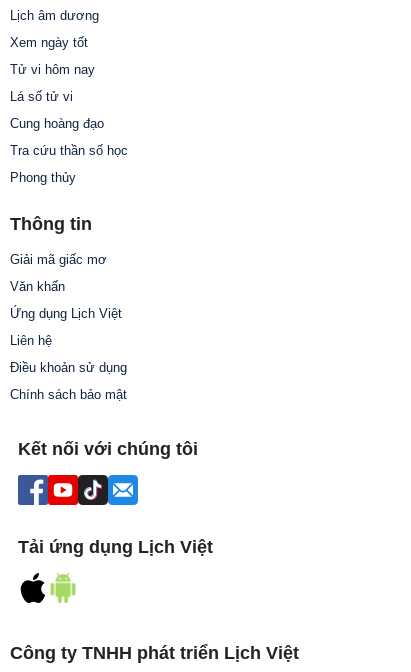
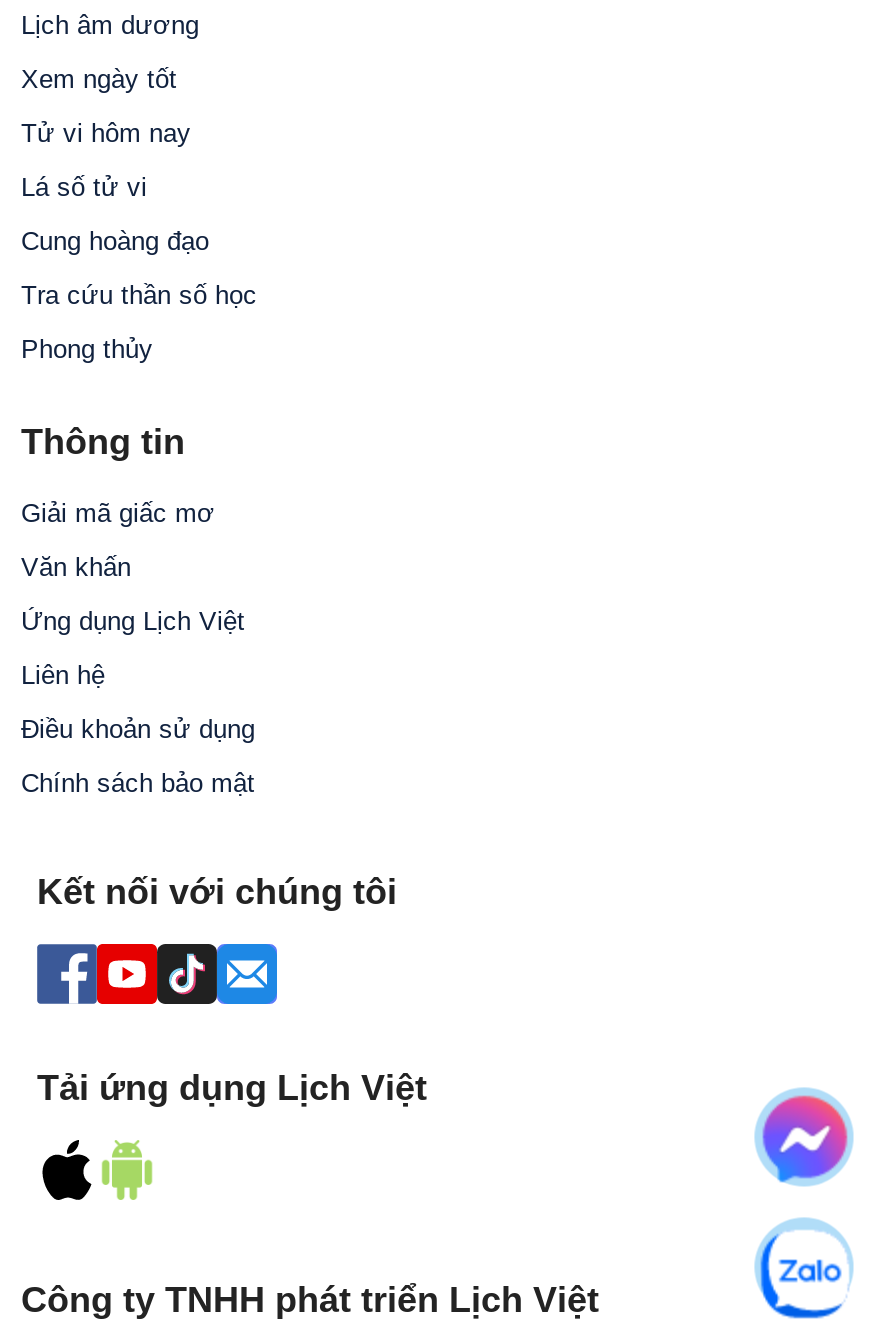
+ [image]

+ [image]
